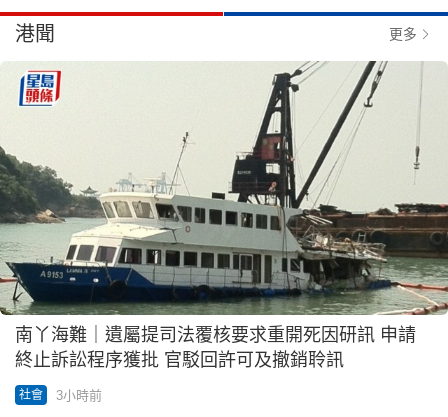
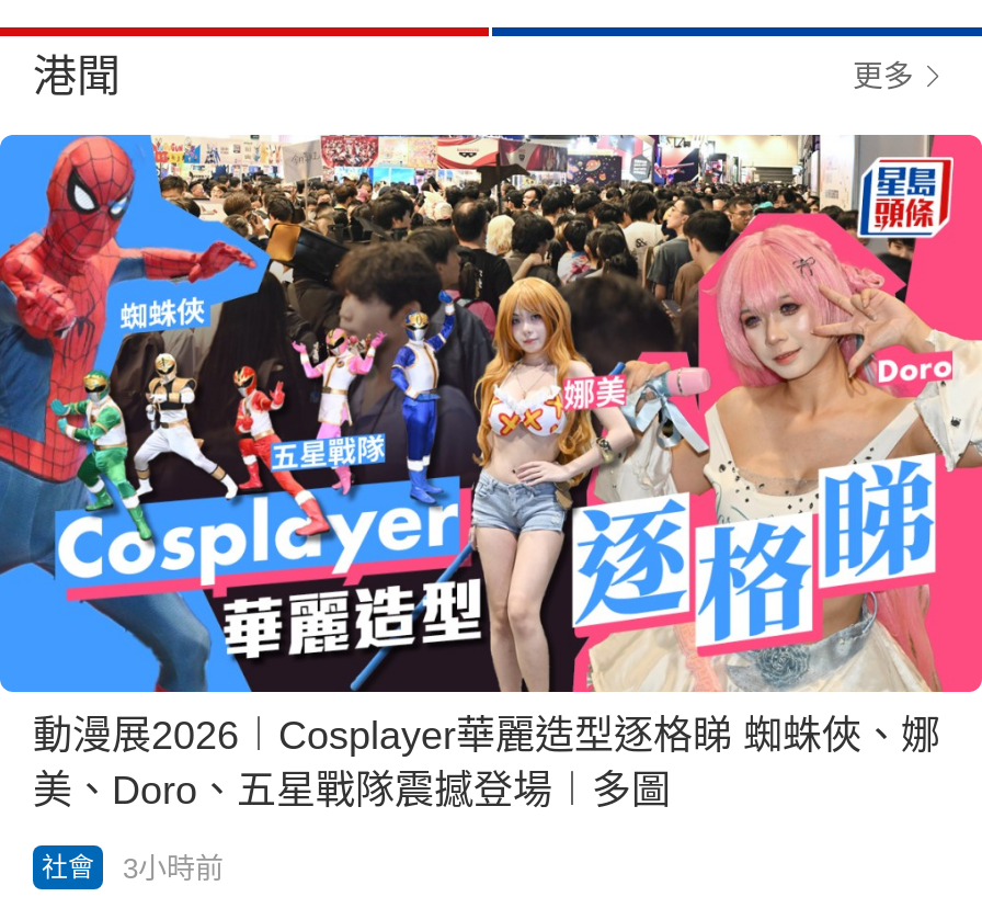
- [image]
- 南丫海難｜遺屬提司法覆核要求重開死因研訊 申請
- 終止訴訟程序獲批 官駁回許可及撤銷聆訊
+ [image]
+ 動漫展2026︱Cosplayer華麗造型逐格睇 蜘蛛俠、娜
+ 美、Doro、五星戰隊震撼登場︱多圖
